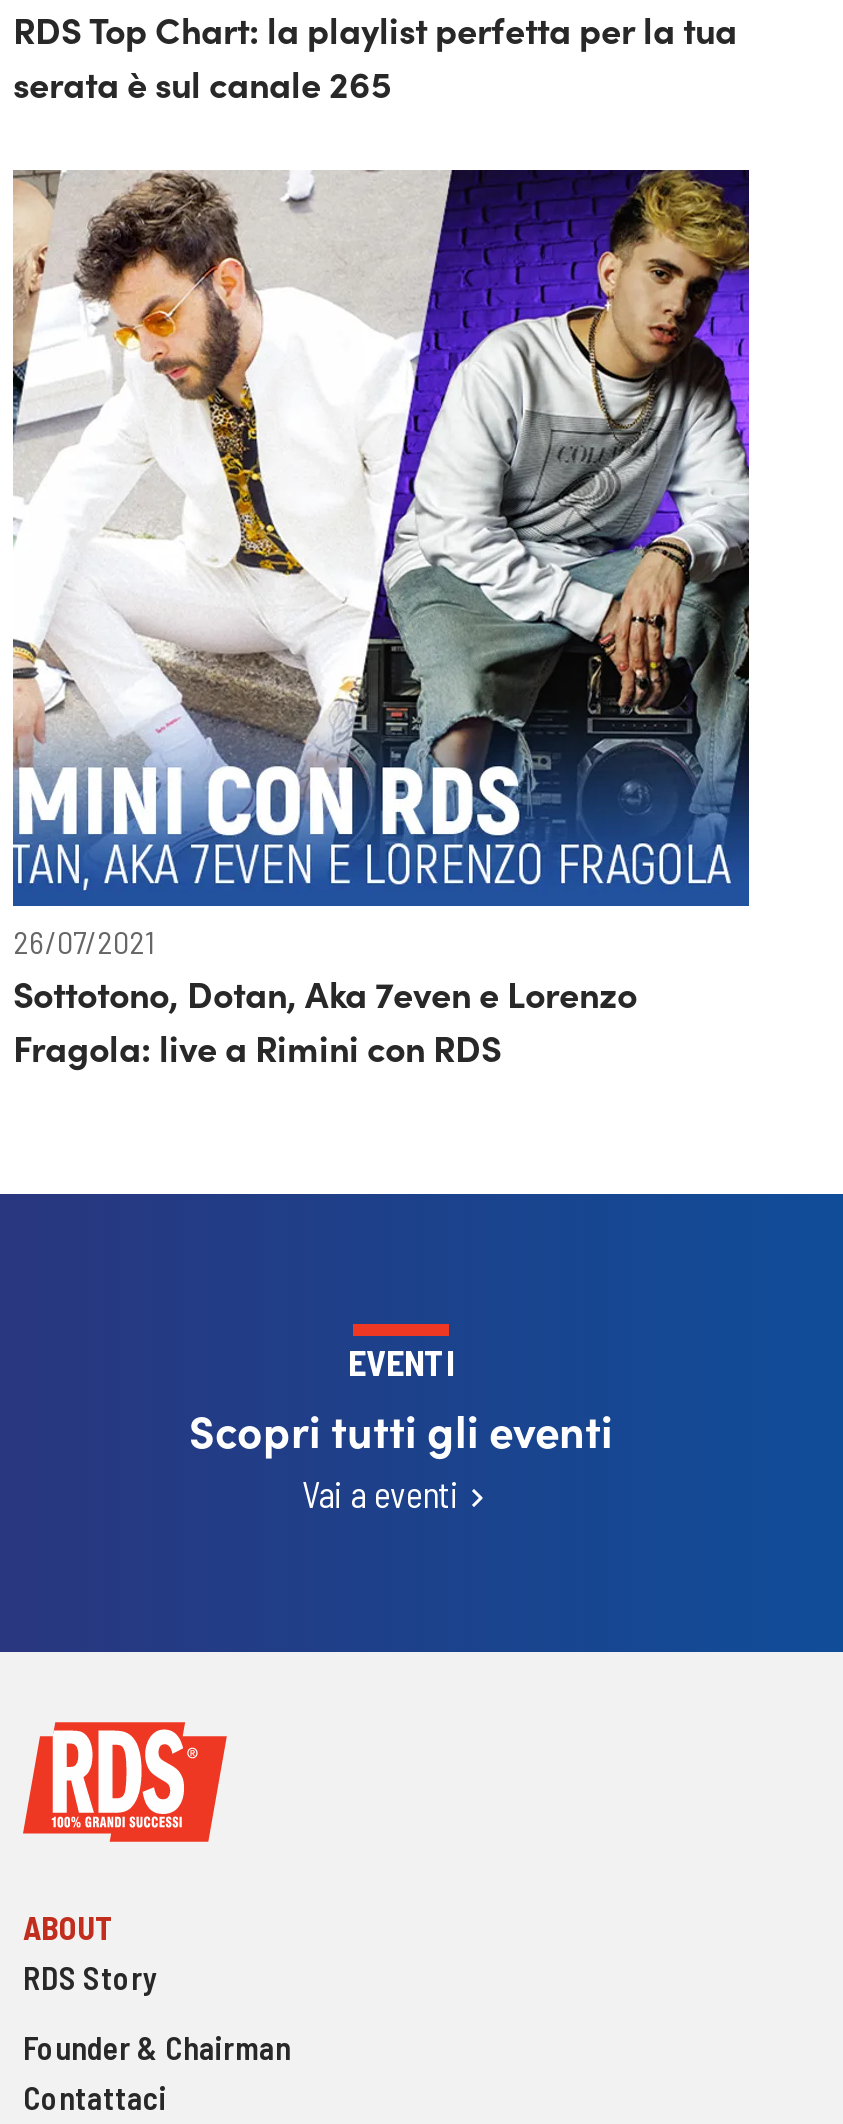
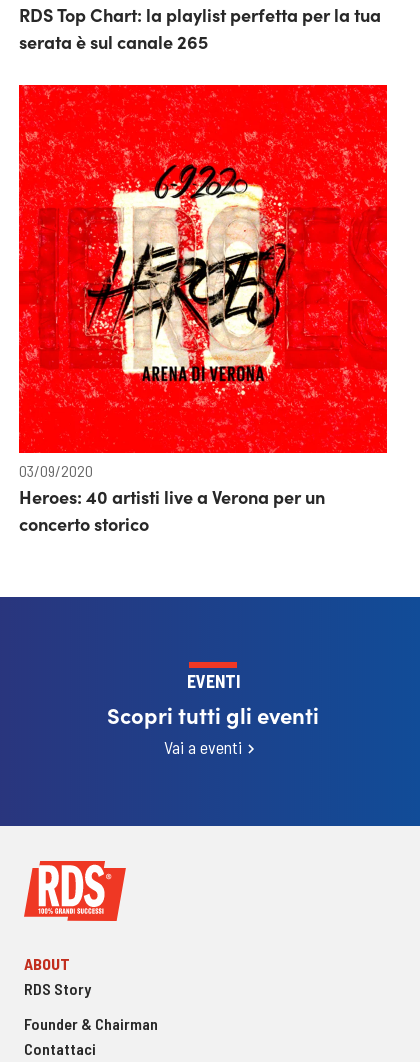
- [image]
- 26/07/2021
- Sottotono, Dotan, Aka 7even e Lorenzo
- Fragola: live a Rimini con RDS
+ [image]
+ 03/09/2020
+ Heroes: 40 artisti live a Verona per un
+ concerto storico
